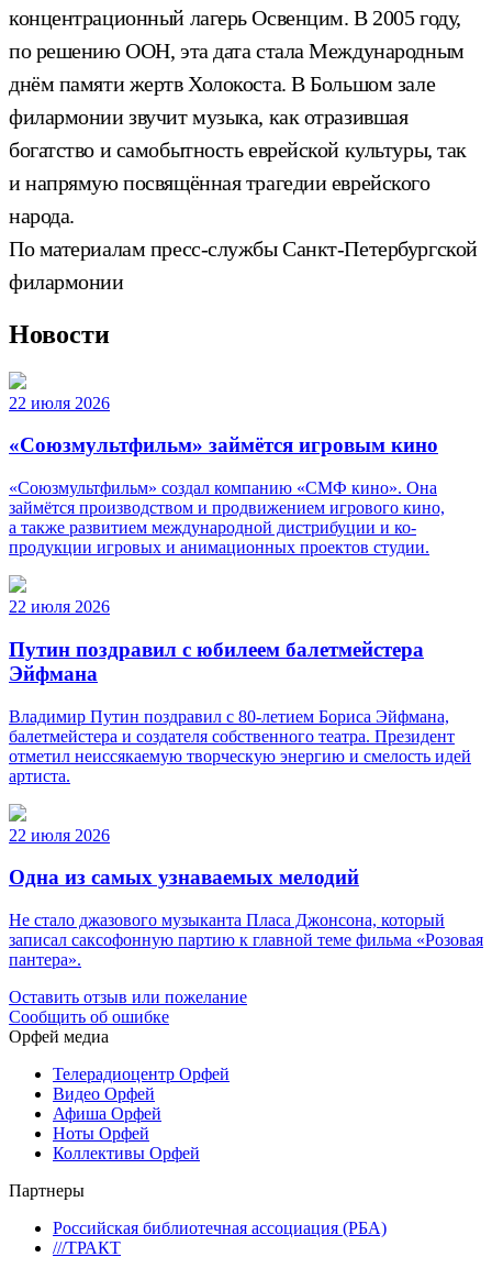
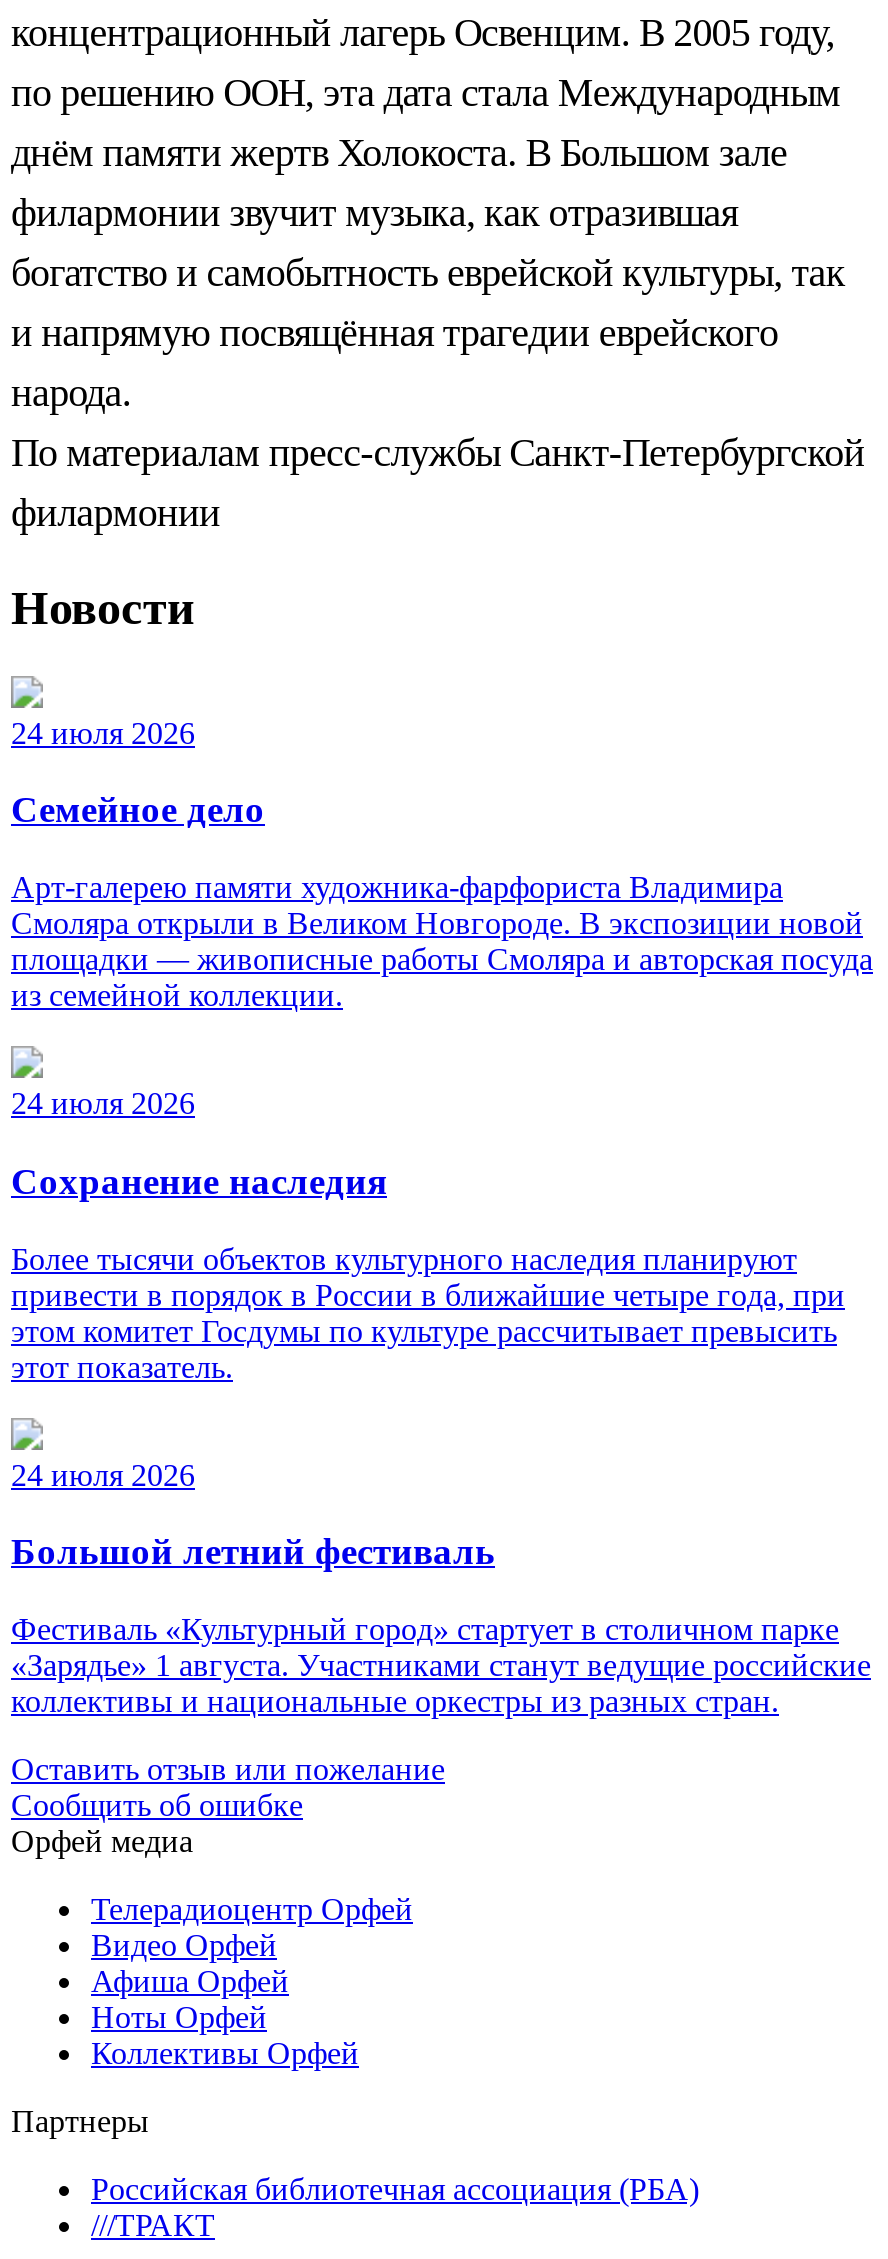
- 22 июля 2026
+ 24 июля 2026

- «Союзмультфильм» займётся игровым кино
+ Семейное дело

- «Союзмультфильм» создал компанию «СМФ кино». Она
- займётся производством и продвижением игрового кино,
- а также развитием международной дистрибуции и ко-
- продукции игровых и анимационных проектов студии.
+ Арт-галерею памяти художника-фарфориста Владимира
+ Смоляра открыли в Великом Новгороде. В экспозиции новой
+ площадки — живописные работы Смоляра и авторская посуда
+ из семейной коллекции.

- 22 июля 2026
+ 24 июля 2026

- Путин поздравил с юбилеем балетмейстера
- Эйфмана
+ Сохранение наследия

- Владимир Путин поздравил с 80-летием Бориса Эйфмана,
- балетмейстера и создателя собственного театра. Президент
- отметил неиссякаемую творческую энергию и смелость идей
- артиста.
+ Более тысячи объектов культурного наследия планируют
+ привести в порядок в России в ближайшие четыре года, при
+ этом комитет Госдумы по культуре рассчитывает превысить
+ этот показатель.

- 22 июля 2026
+ 24 июля 2026

- Одна из самых узнаваемых мелодий
+ Большой летний фестиваль

- Не стало джазового музыканта Пласа Джонсона, который
- записал саксофонную партию к главной теме фильма «Розовая
- пантера».
+ Фестиваль «Культурный город» стартует в столичном парке
+ «Зарядье» 1 августа. Участниками станут ведущие российские
+ коллективы и национальные оркестры из разных стран.
